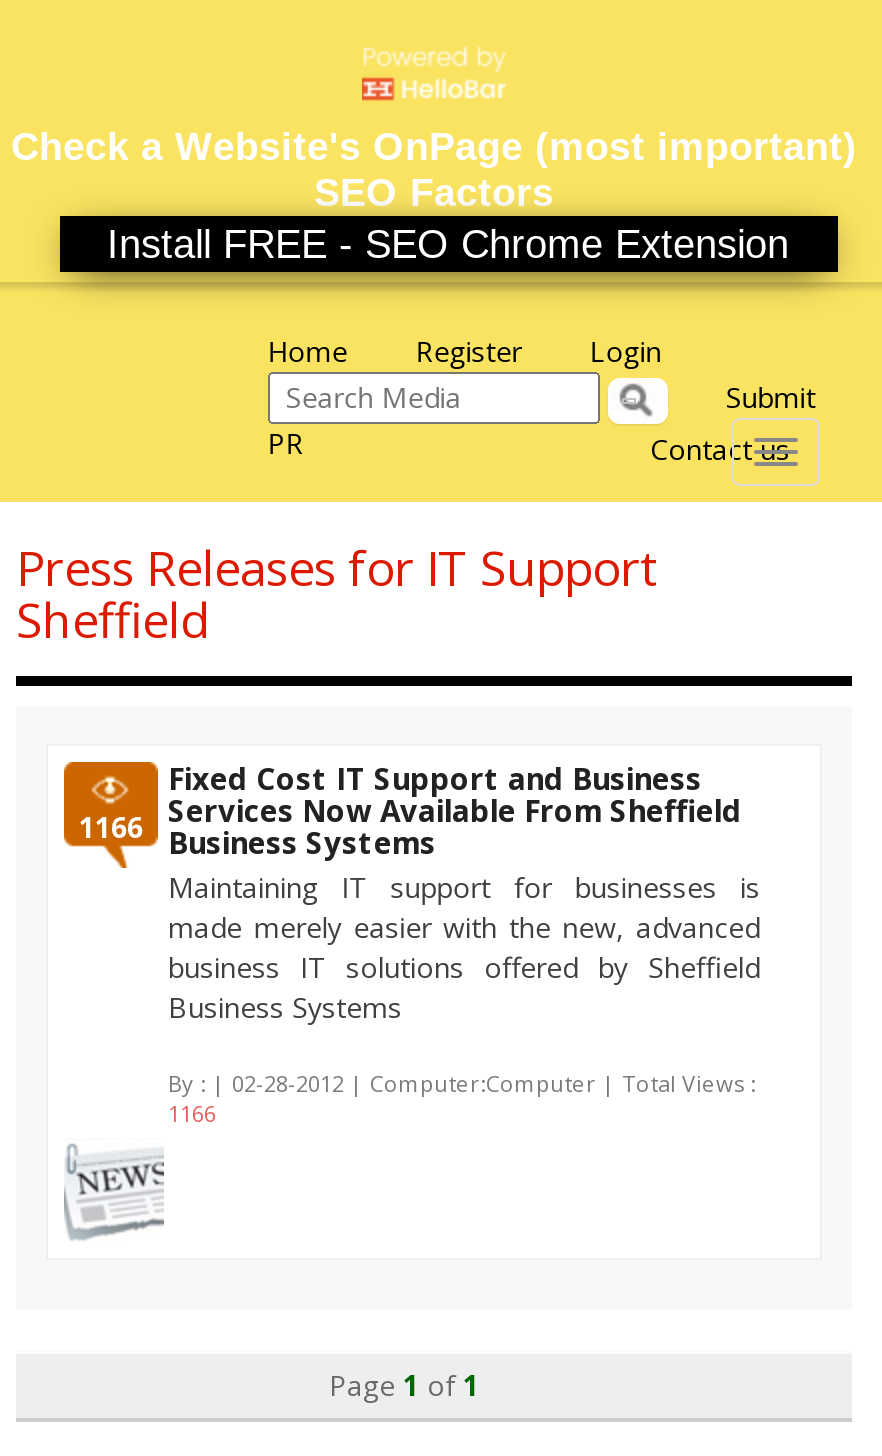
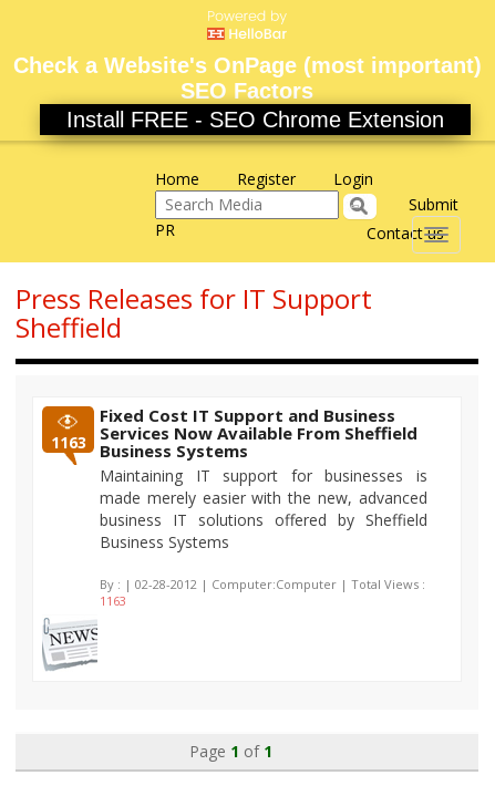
- 1166 Services Now Available From Sheffield Business Systems
+ 1163 Services Now Available From Sheffield Business Systems

- 1166
+ 1163
